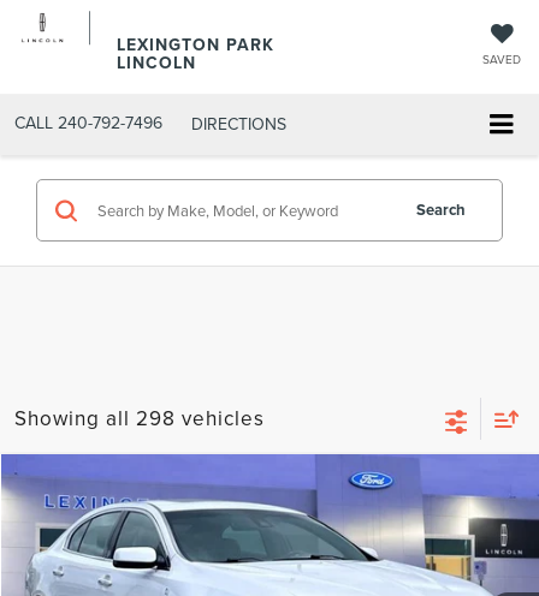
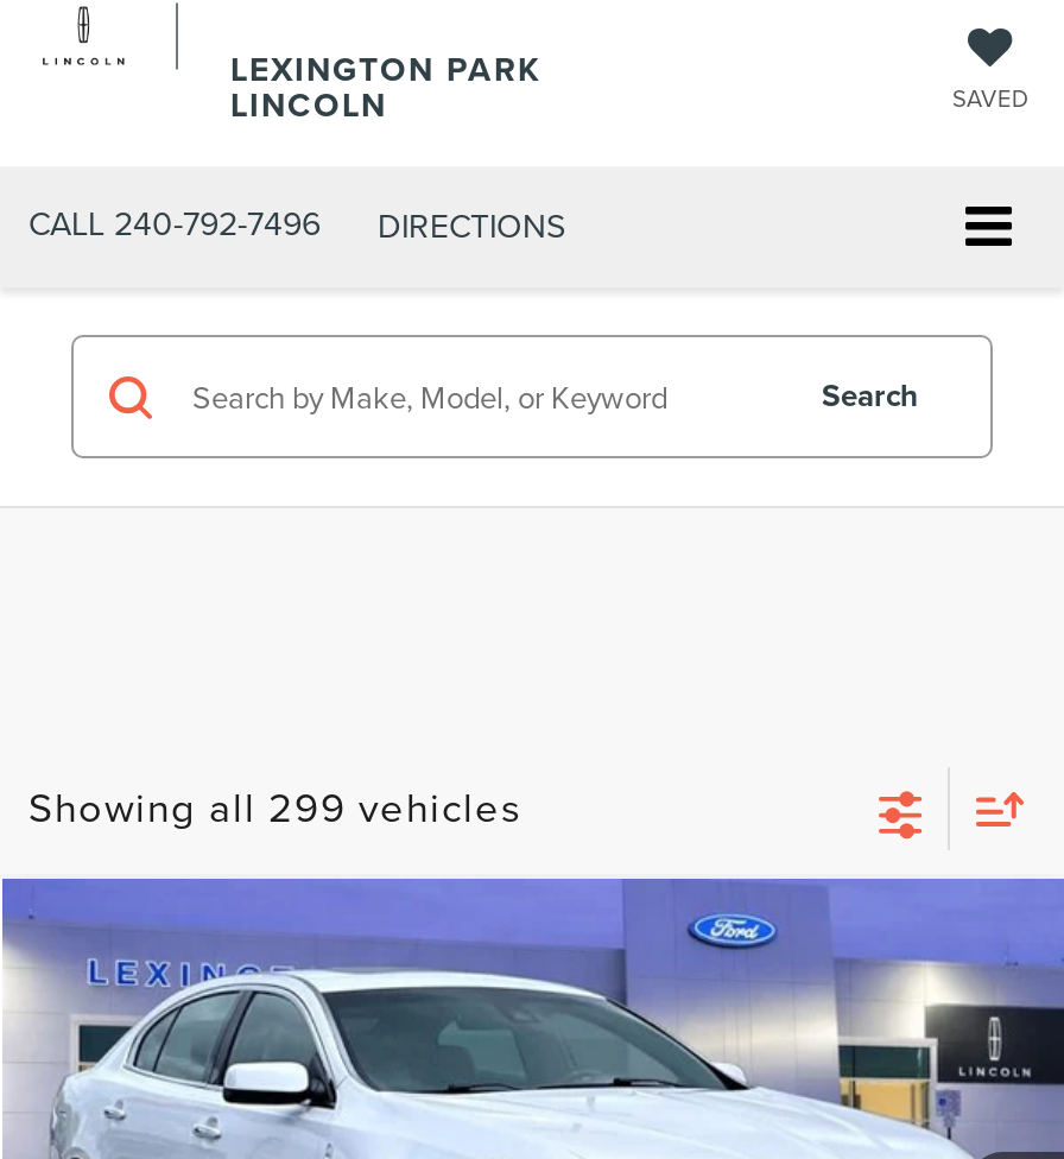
- Showing all 298 vehicles
+ Showing all 299 vehicles
